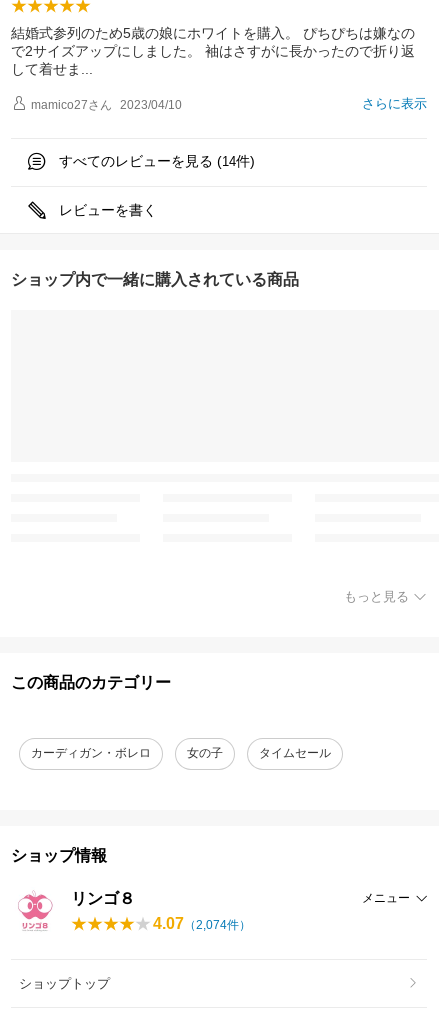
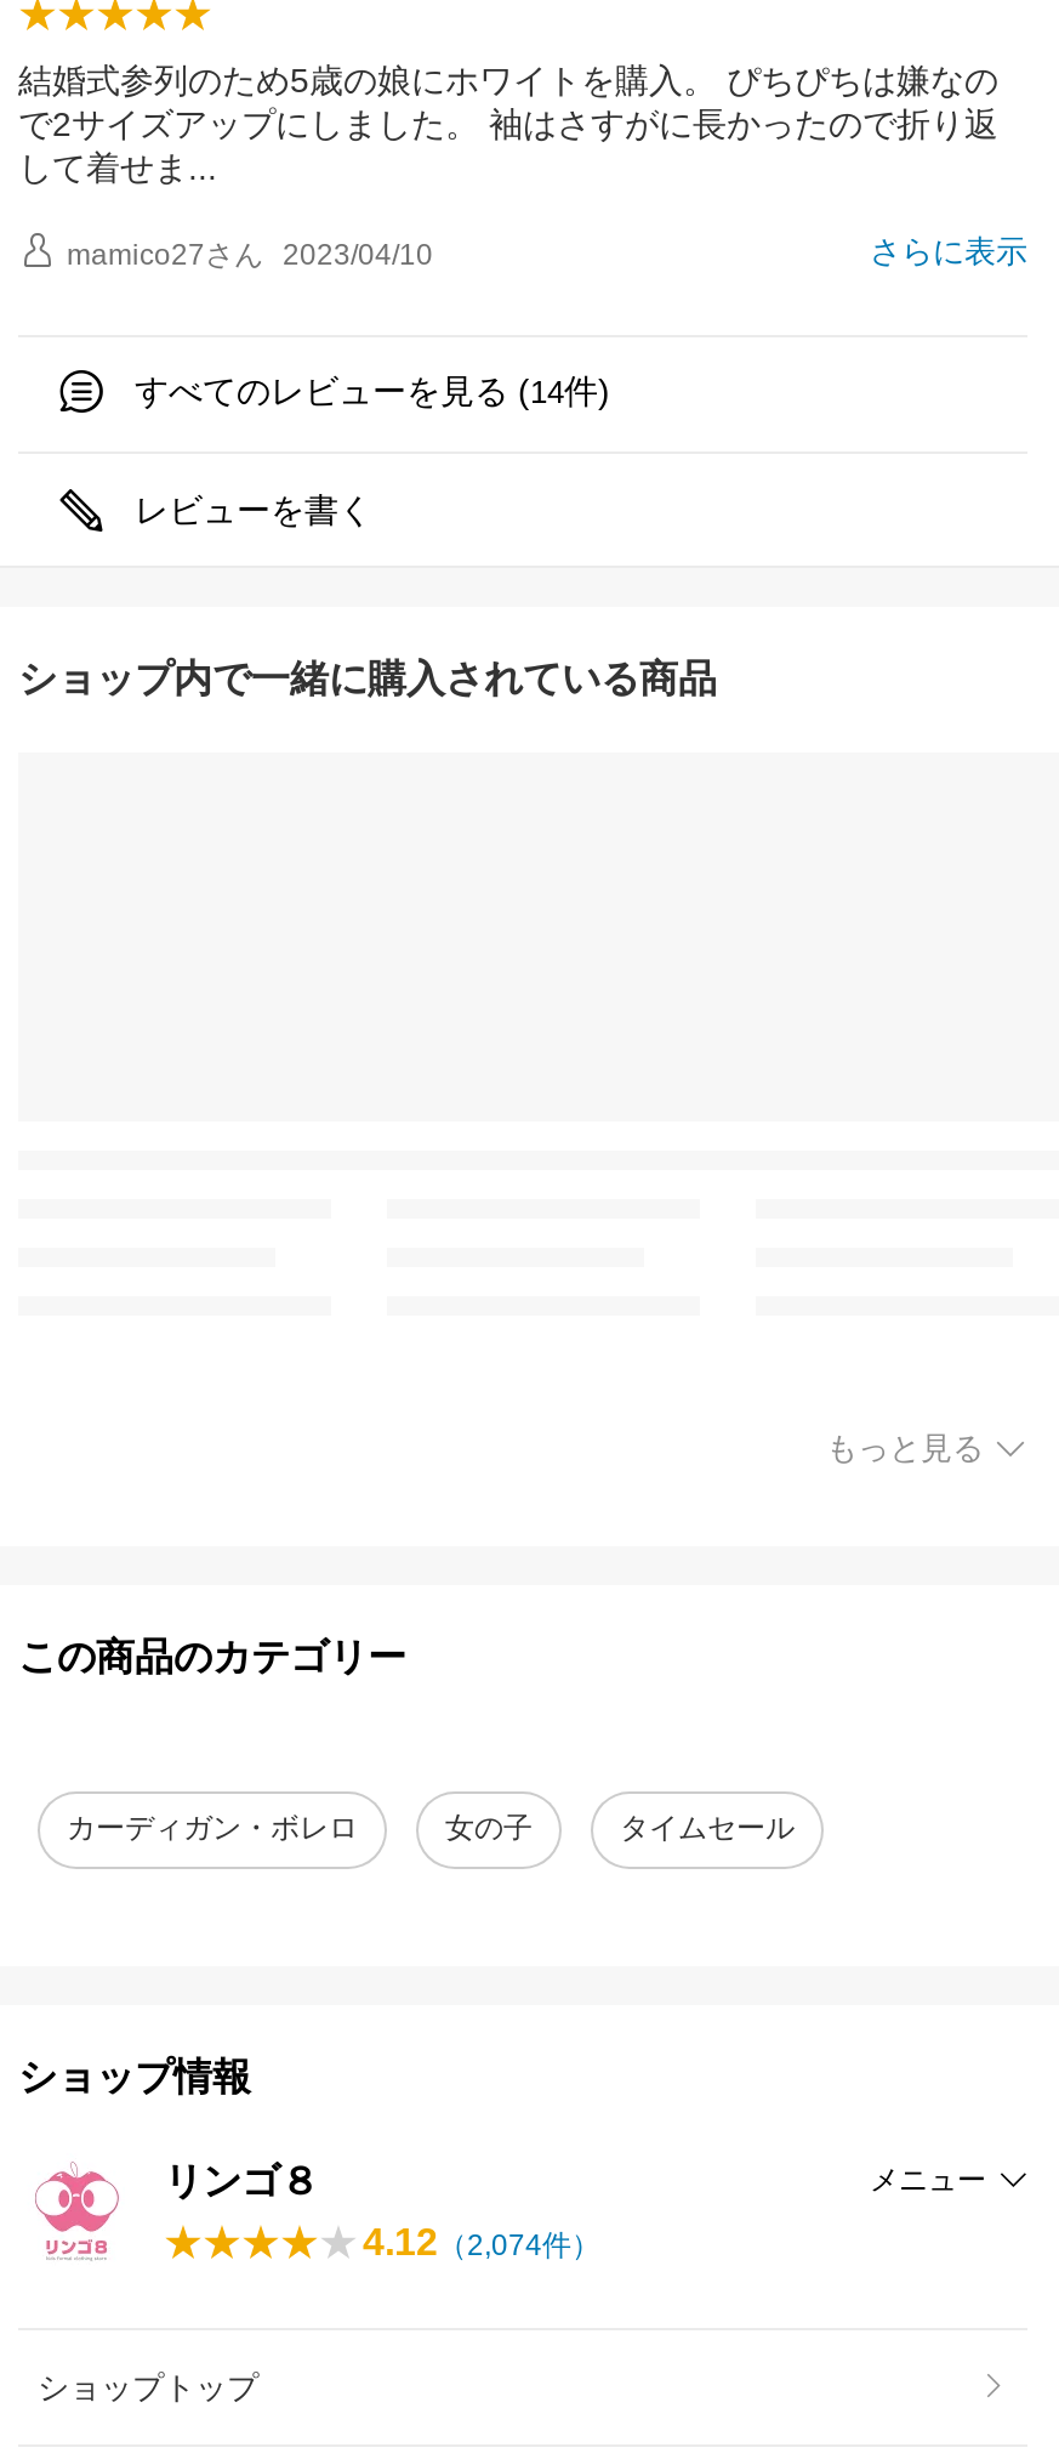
- 4.07（2,074件）
+ 4.12（2,074件）
